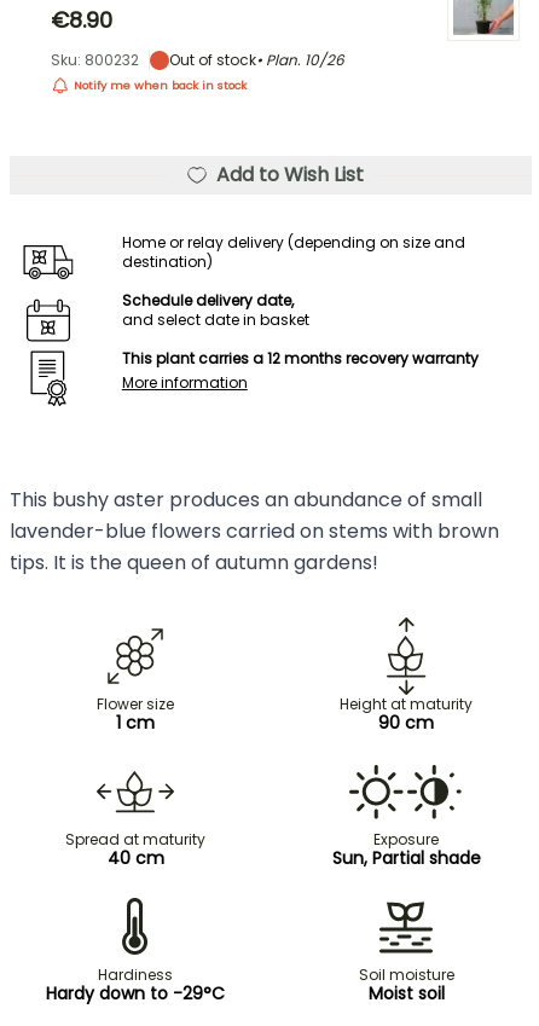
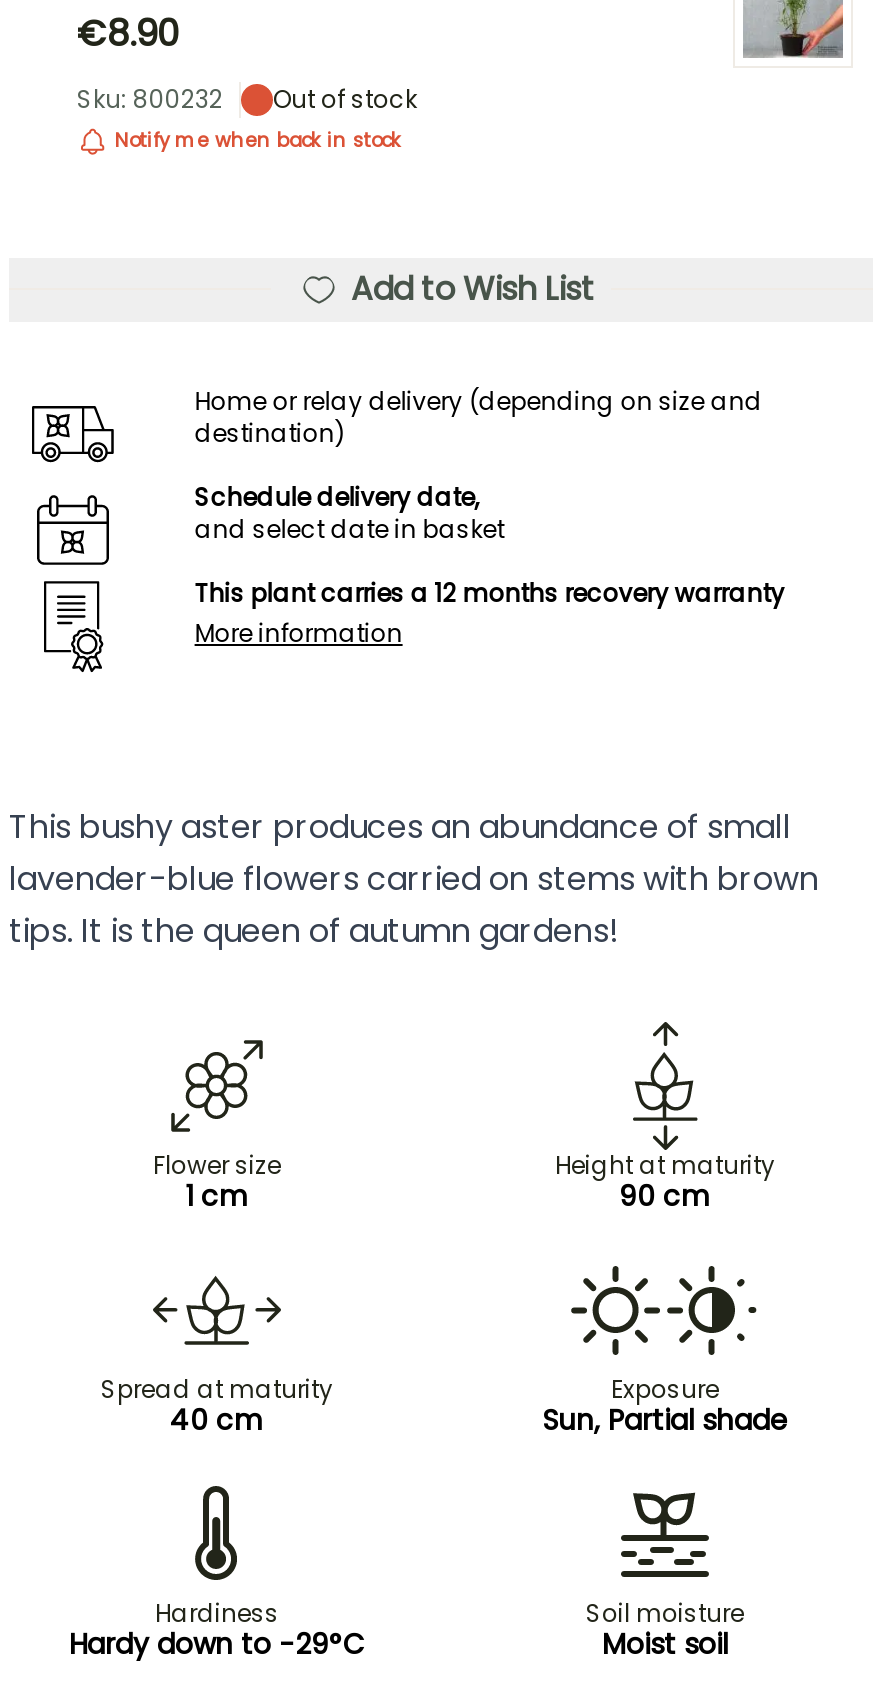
- Out of stock• Plan. 10/26
+ Out of stock
